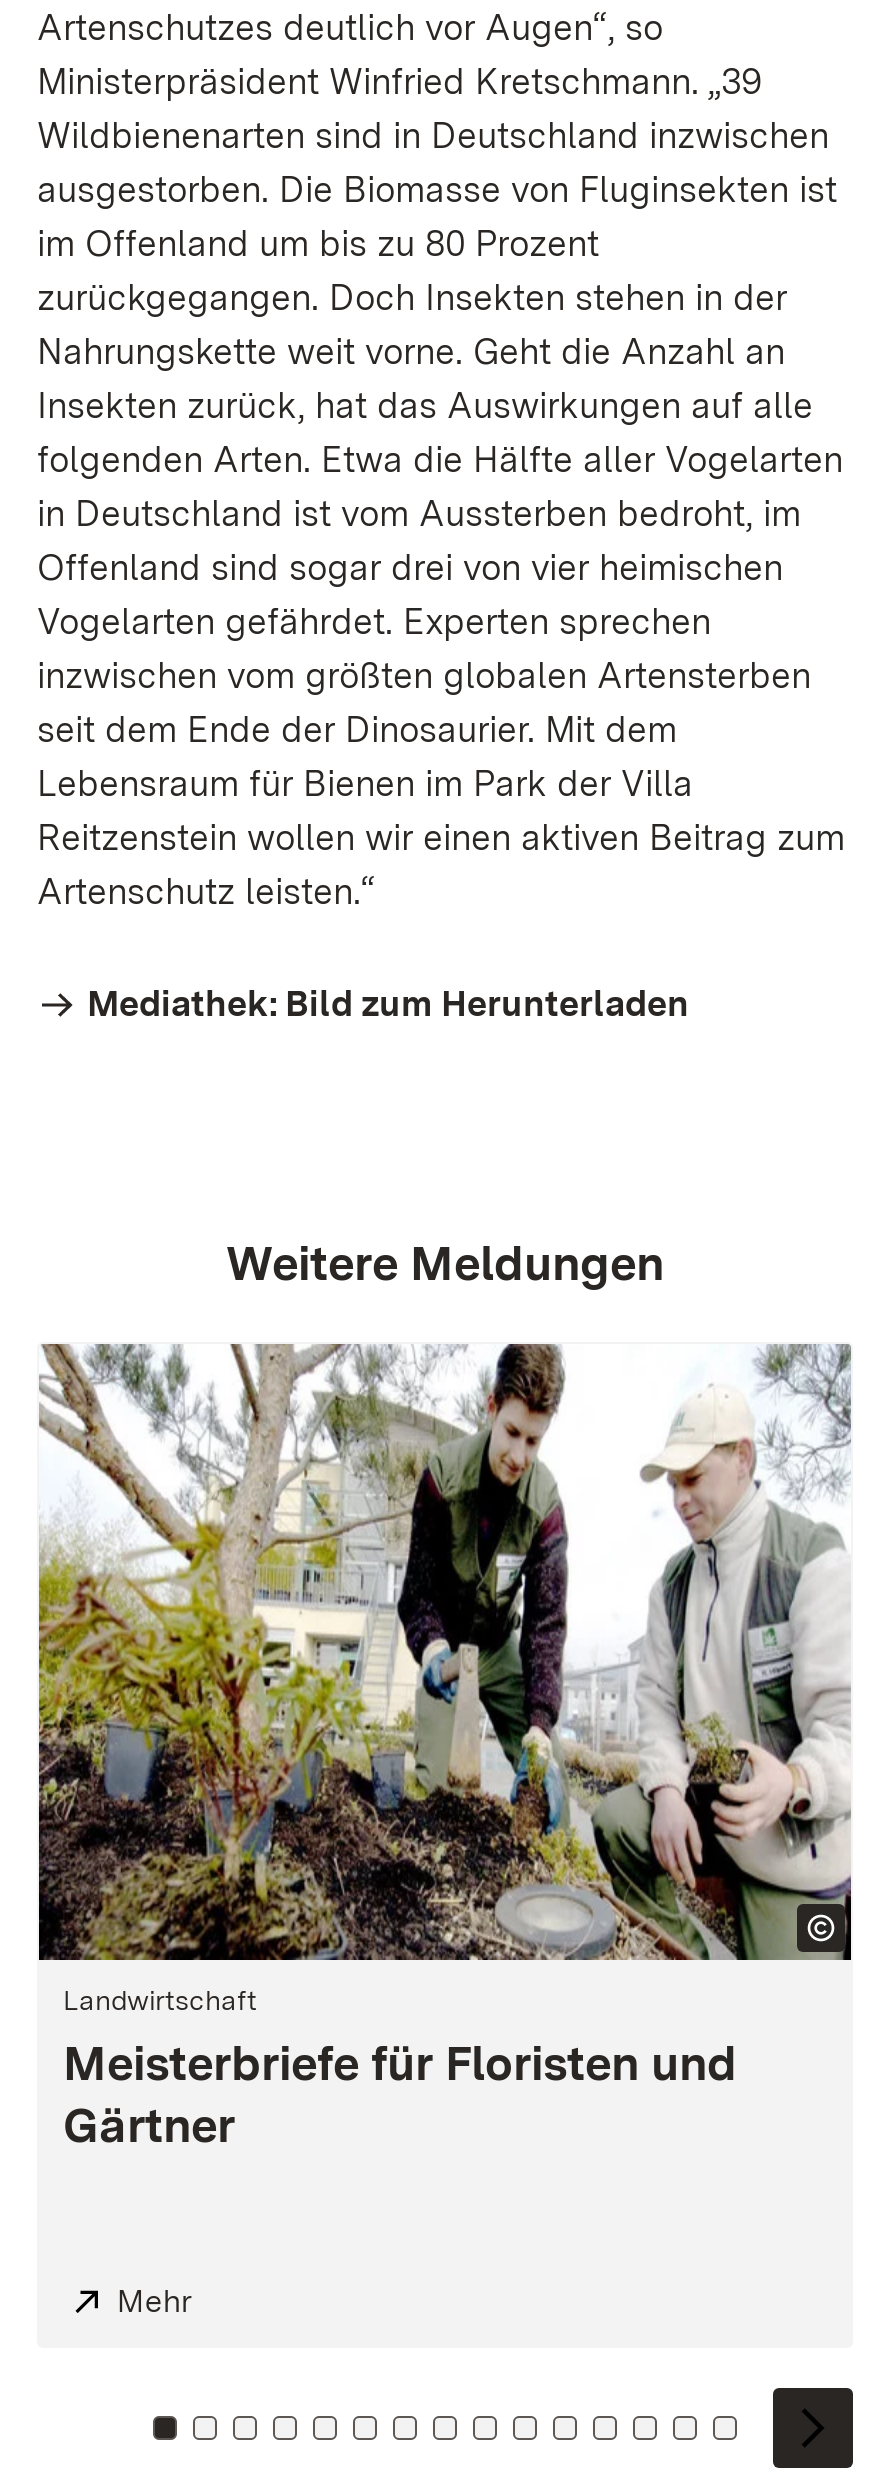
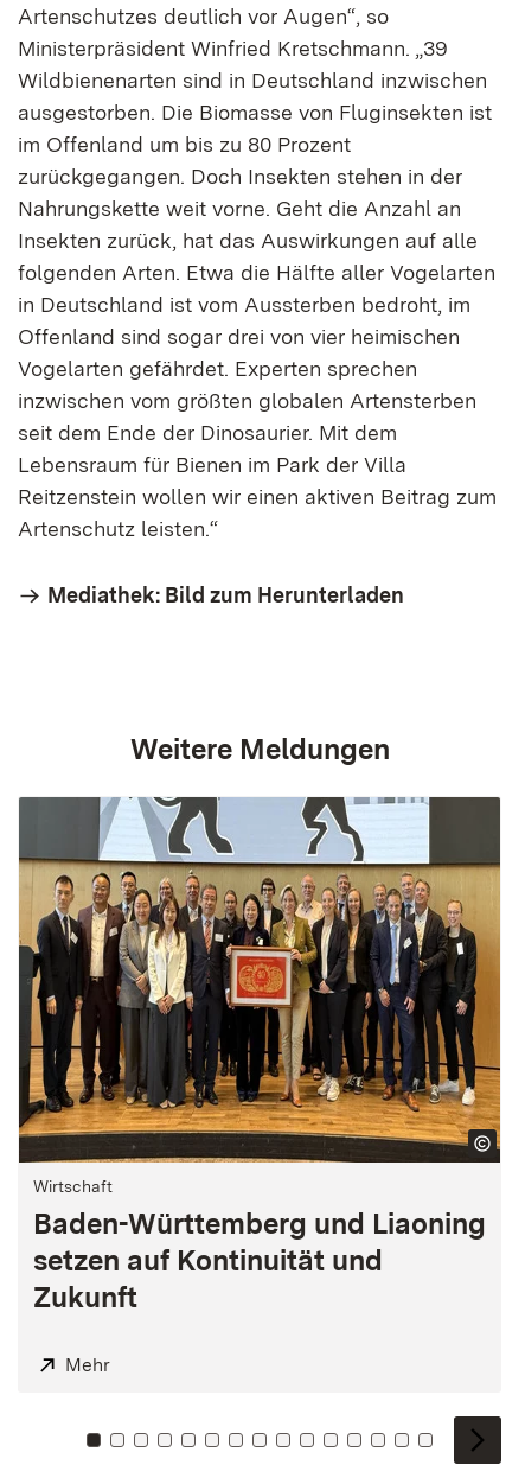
- [image]
- Landwirtschaft
- Meisterbriefe für Floristen und
- Gärtner
+ [image]
+ Wirtschaft
+ Baden-Württemberg und Liaoning
+ setzen auf Kontinuität und
+ Zukunft
